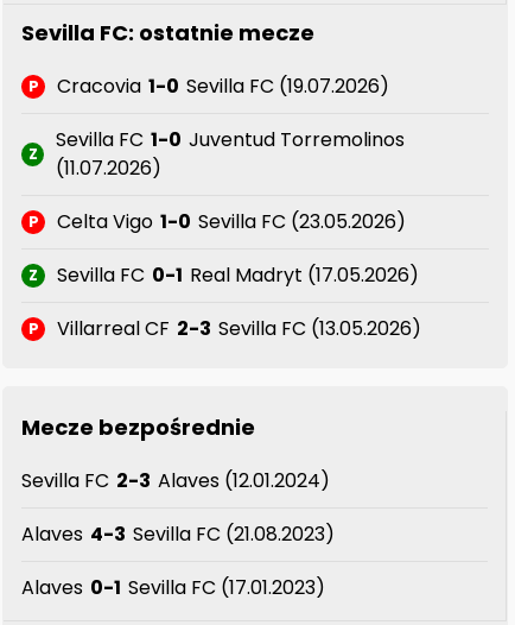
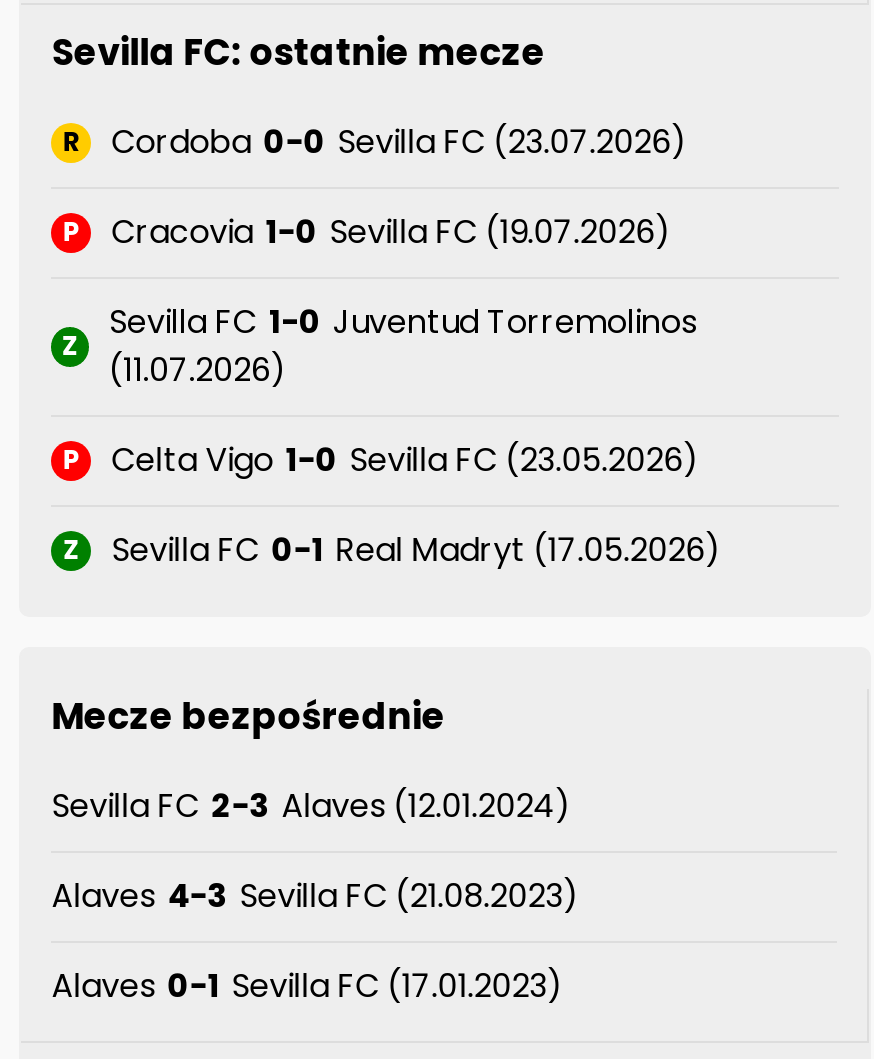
+ R
+ Cordoba 0-0 Sevilla FC (23.07.2026)

moved down: P | Cracovia 1-0 Sevilla FC (19.07.2026) | Z | ... | Z | Sevilla FC 0-1 Real Madryt (17.05.2026)

- P
- Villarreal CF 2-3 Sevilla FC (13.05.2026)
